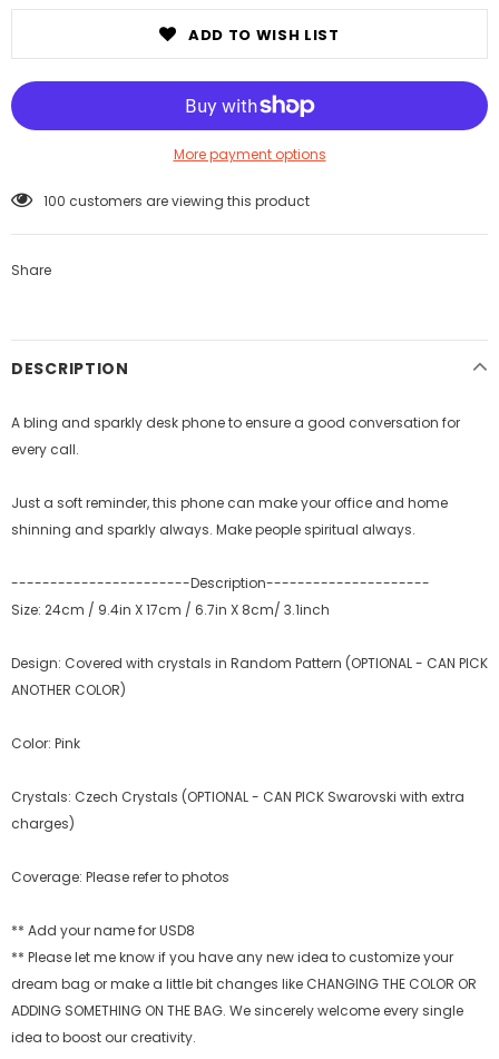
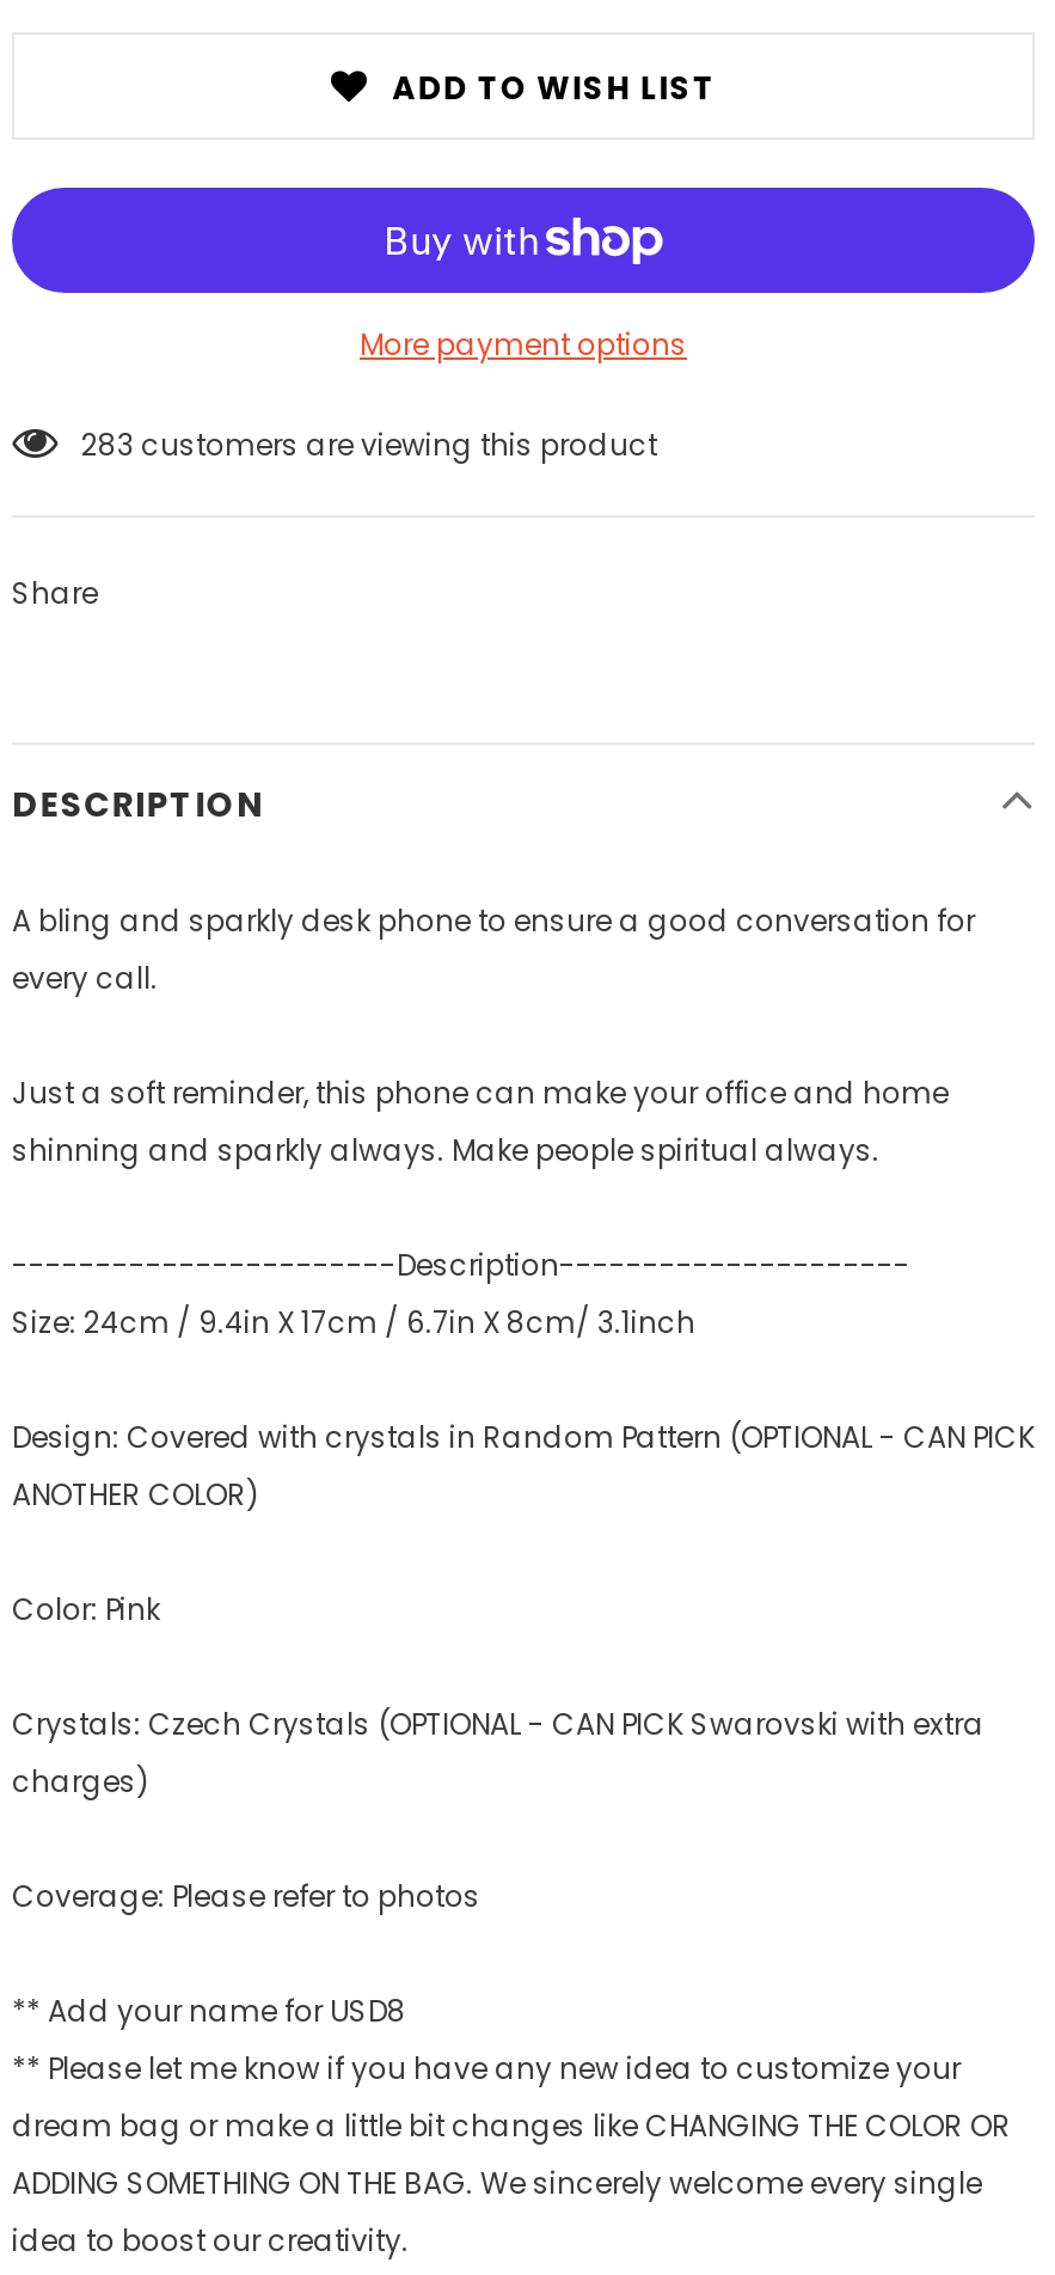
- 100 customers are viewing this product
+ 283 customers are viewing this product
